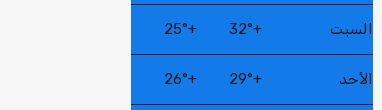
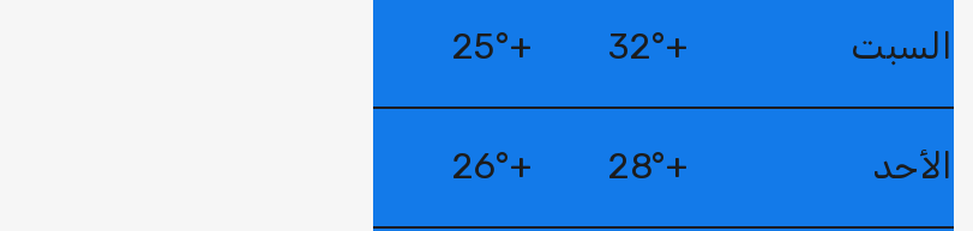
- 29°
+ 28°
